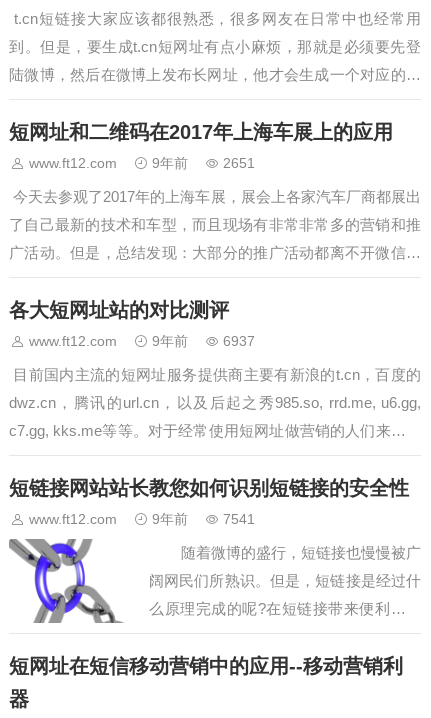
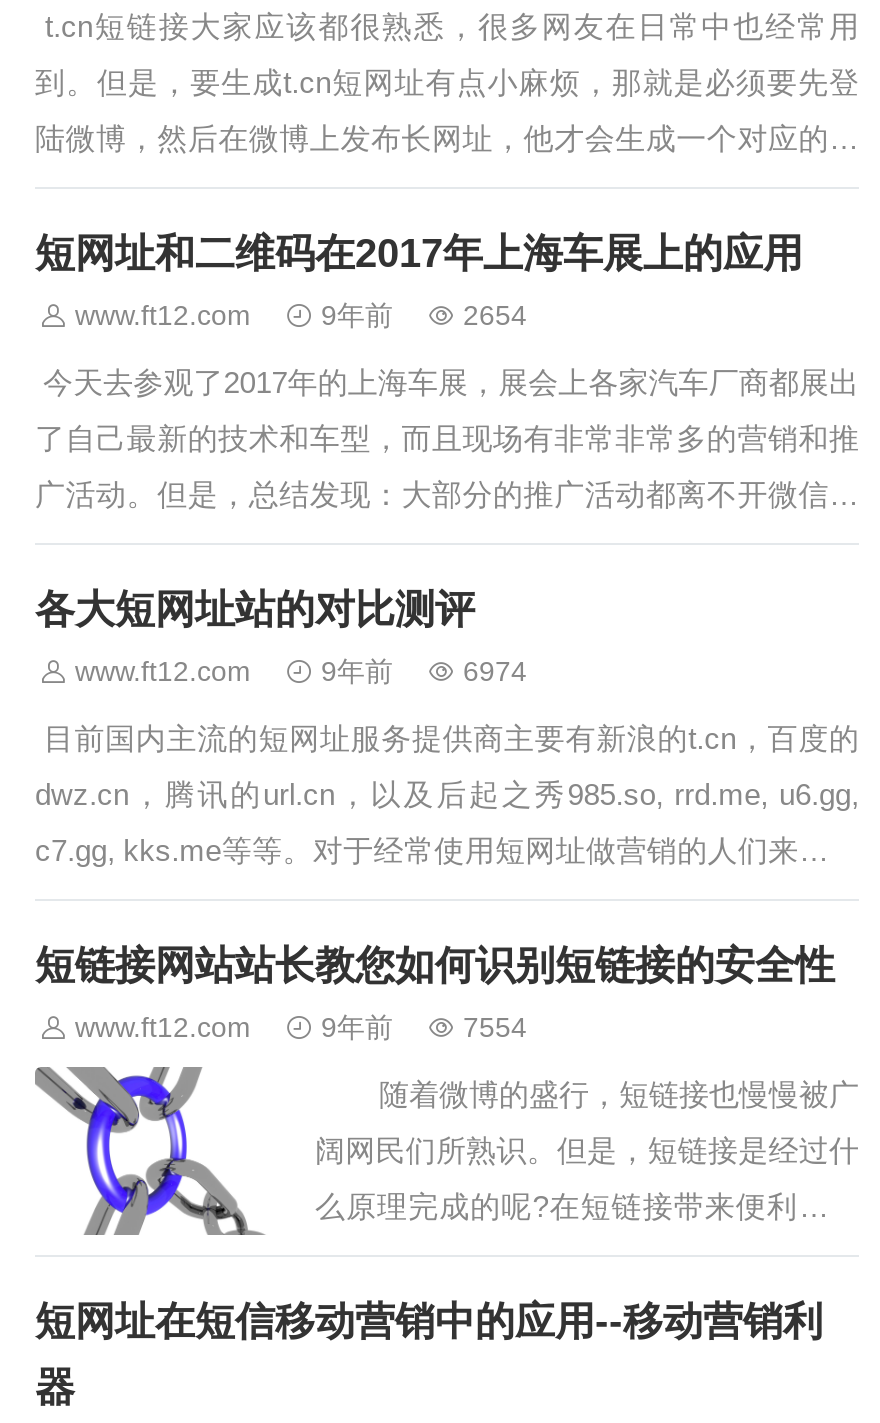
- 2651
+ 2654

- 6937
+ 6974

- 7541
+ 7554
